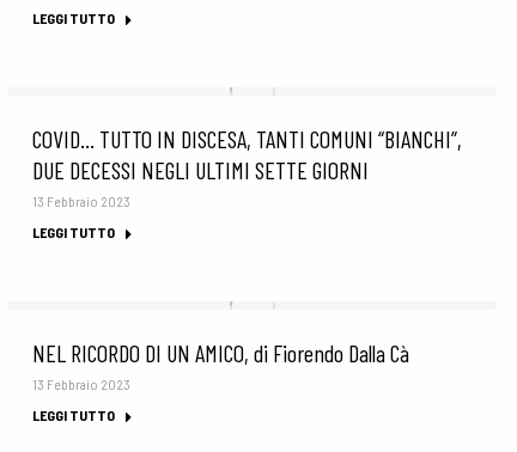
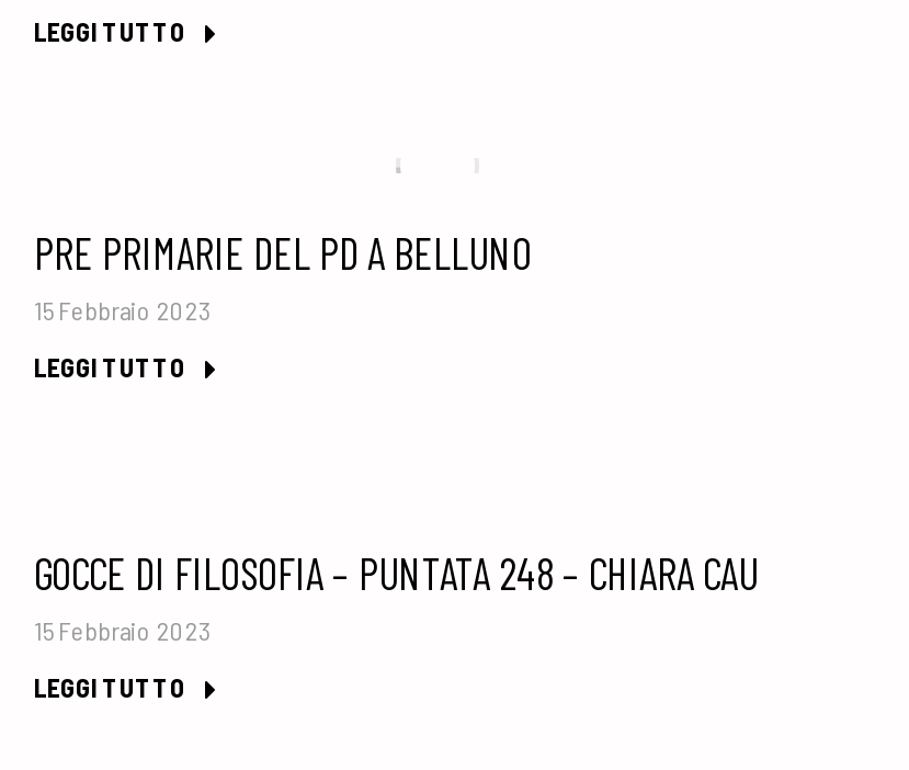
- COVID… TUTTO IN DISCESA, TANTI COMUNI “BIANCHI”,
- DUE DECESSI NEGLI ULTIMI SETTE GIORNI
- 13 Febbraio 2023
+ PRE PRIMARIE DEL PD A BELLUNO
+ 15 Febbraio 2023

- NEL RICORDO DI UN AMICO, di Fiorendo Dalla Cà
- 13 Febbraio 2023
+ GOCCE DI FILOSOFIA – PUNTATA 248 – CHIARA CAU
+ 15 Febbraio 2023
